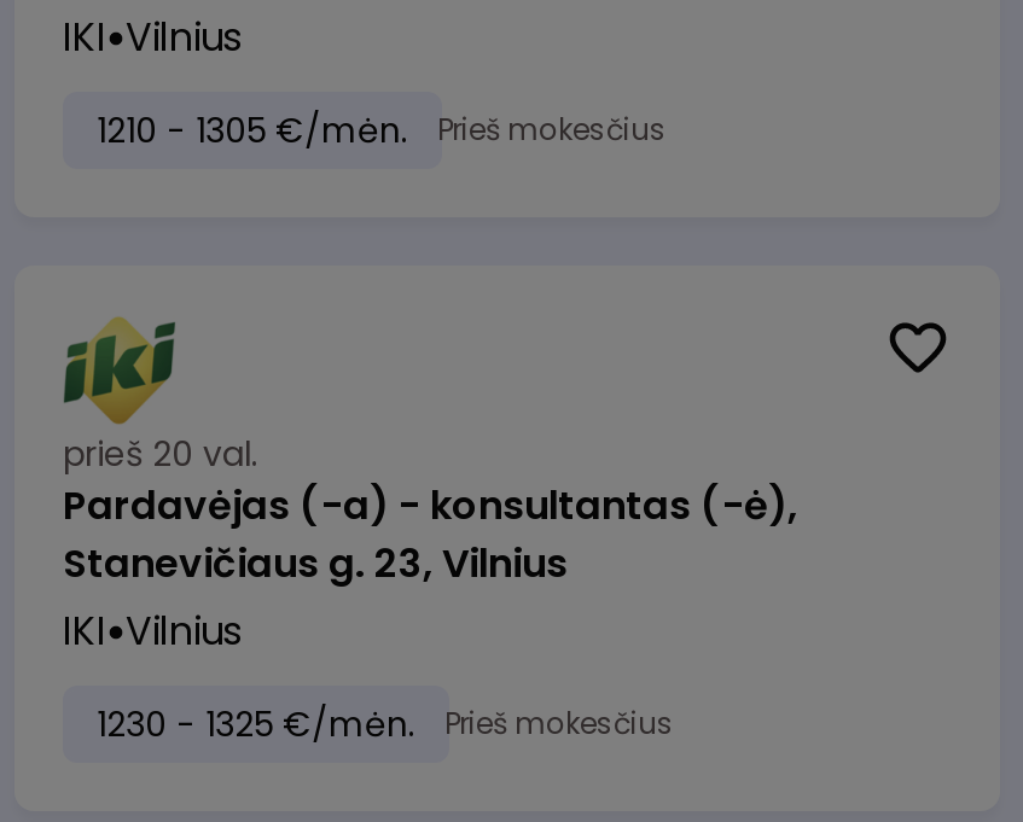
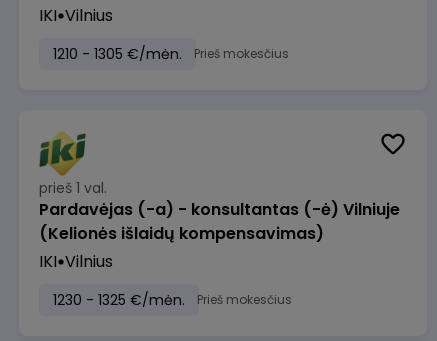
- prieš 20 val.
- Pardavėjas (-a) - konsultantas (-ė),
- Stanevičiaus g. 23, Vilnius
+ prieš 1 val.
+ Pardavėjas (-a) - konsultantas (-ė) Vilniuje
+ (Kelionės išlaidų kompensavimas)
